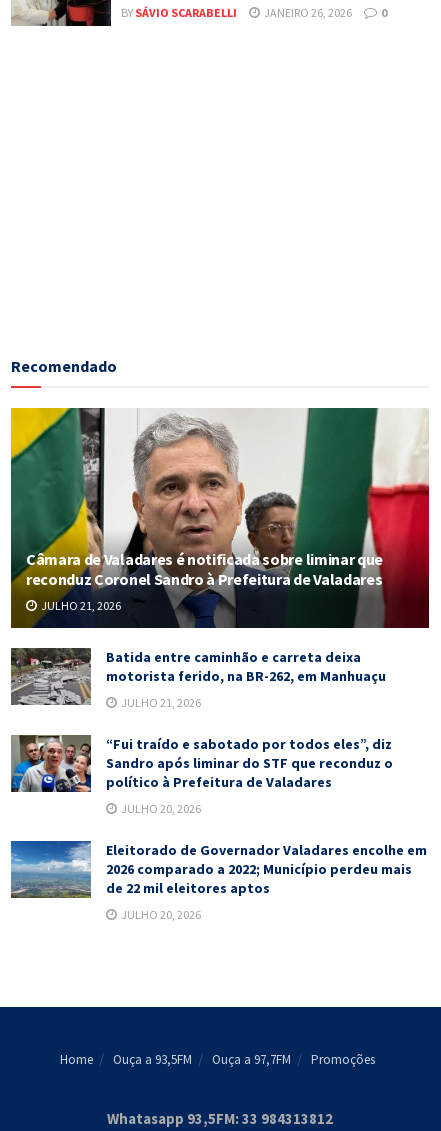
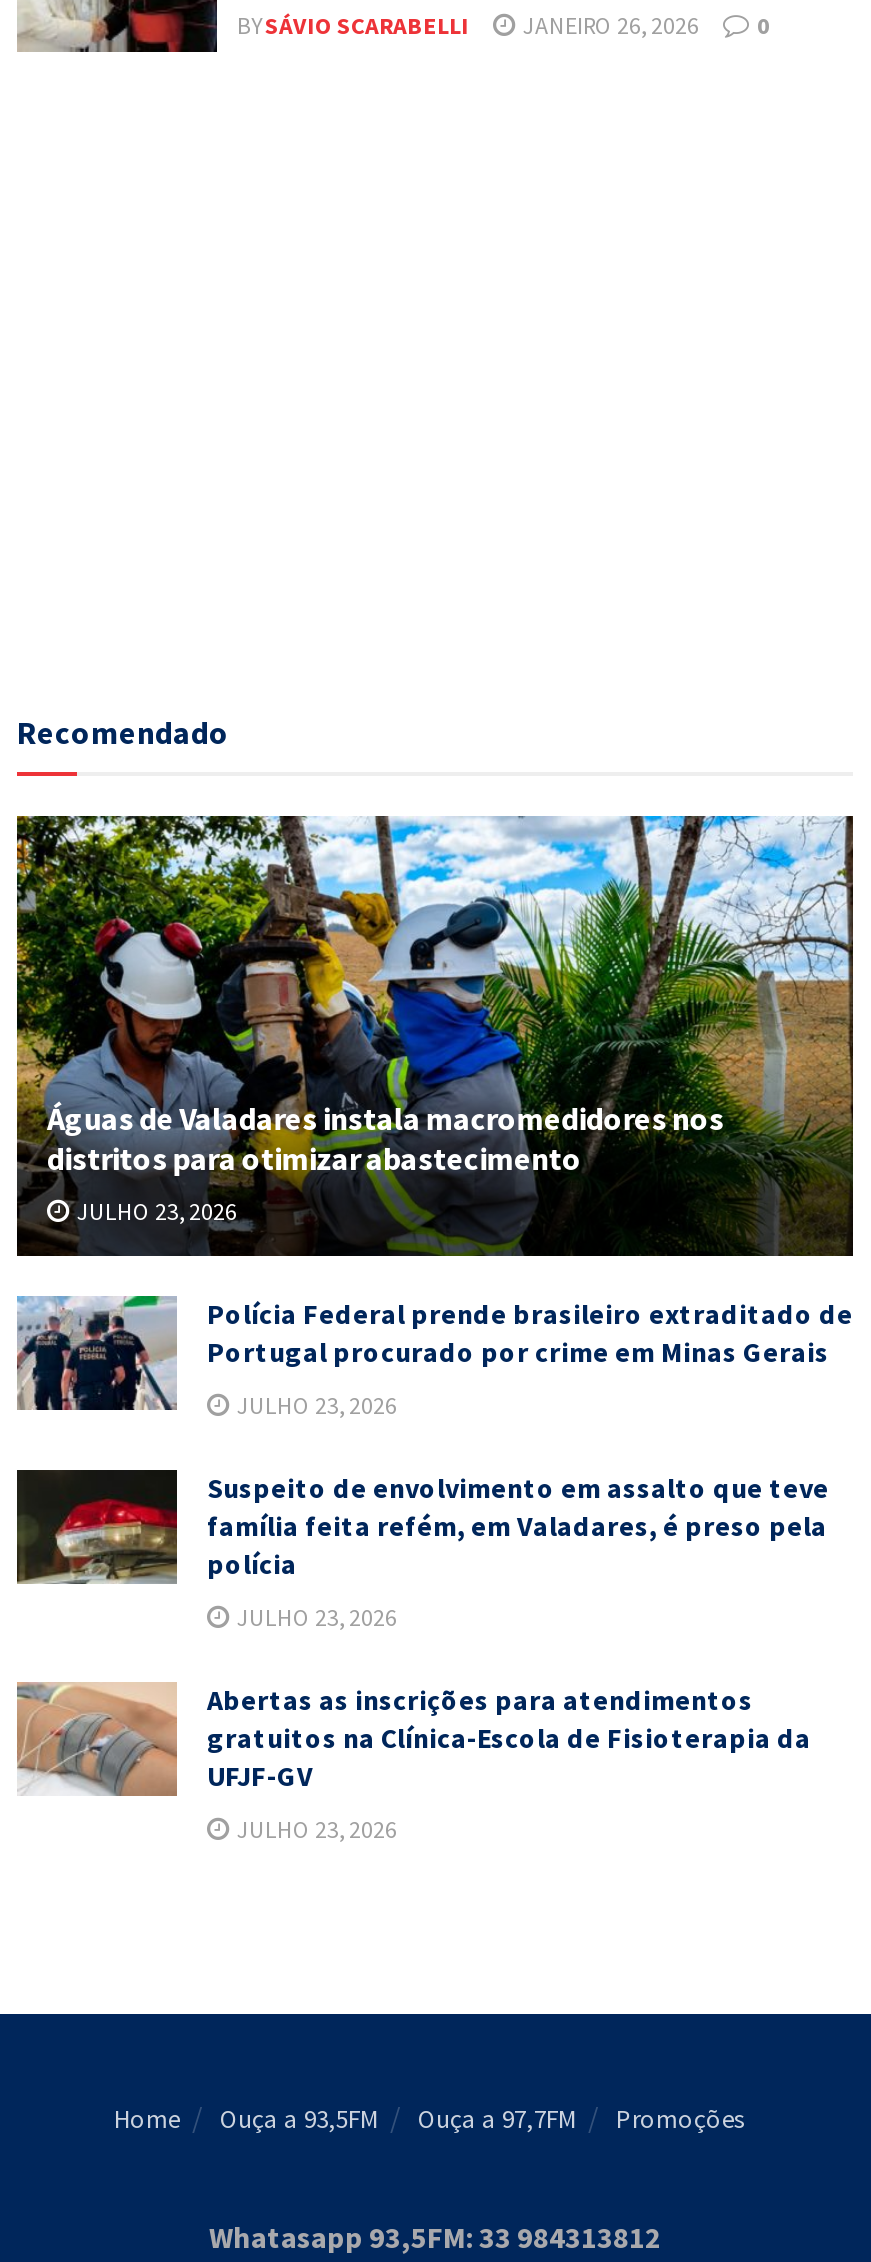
- [image]
- Câmara de Valadares é notificada sobre liminar que
- reconduz Coronel Sandro à Prefeitura de Valadares
- JULHO 21, 2026
+ [image]
+ Águas de Valadares instala macromedidores nos
+ distritos para otimizar abastecimento
+ JULHO 23, 2026

- [image]
- Batida entre caminhão e carreta deixa
- motorista ferido, na BR-262, em Manhuaçu
+ [image]
+ Polícia Federal prende brasileiro extraditado de
+ Portugal procurado por crime em Minas Gerais

- JULHO 21, 2026
+ JULHO 23, 2026

- [image]
- “Fui traído e sabotado por todos eles”, diz
- Sandro após liminar do STF que reconduz o
- político à Prefeitura de Valadares
+ [image]
+ Suspeito de envolvimento em assalto que teve
+ família feita refém, em Valadares, é preso pela
+ polícia

- JULHO 20, 2026
+ JULHO 23, 2026

- [image]
- Eleitorado de Governador Valadares encolhe em
- 2026 comparado a 2022; Município perdeu mais
- de 22 mil eleitores aptos
+ [image]
+ Abertas as inscrições para atendimentos
+ gratuitos na Clínica-Escola de Fisioterapia da
+ UFJF-GV

- JULHO 20, 2026
+ JULHO 23, 2026
